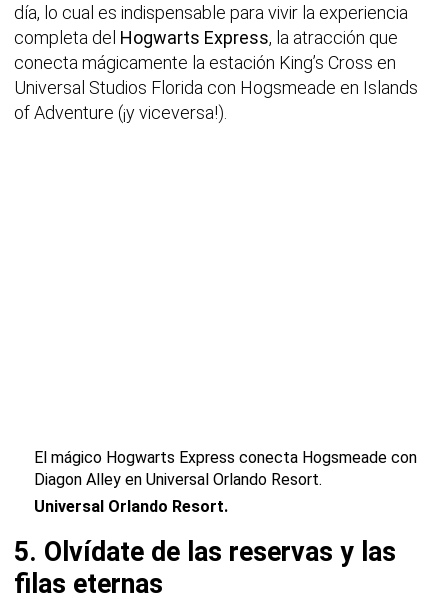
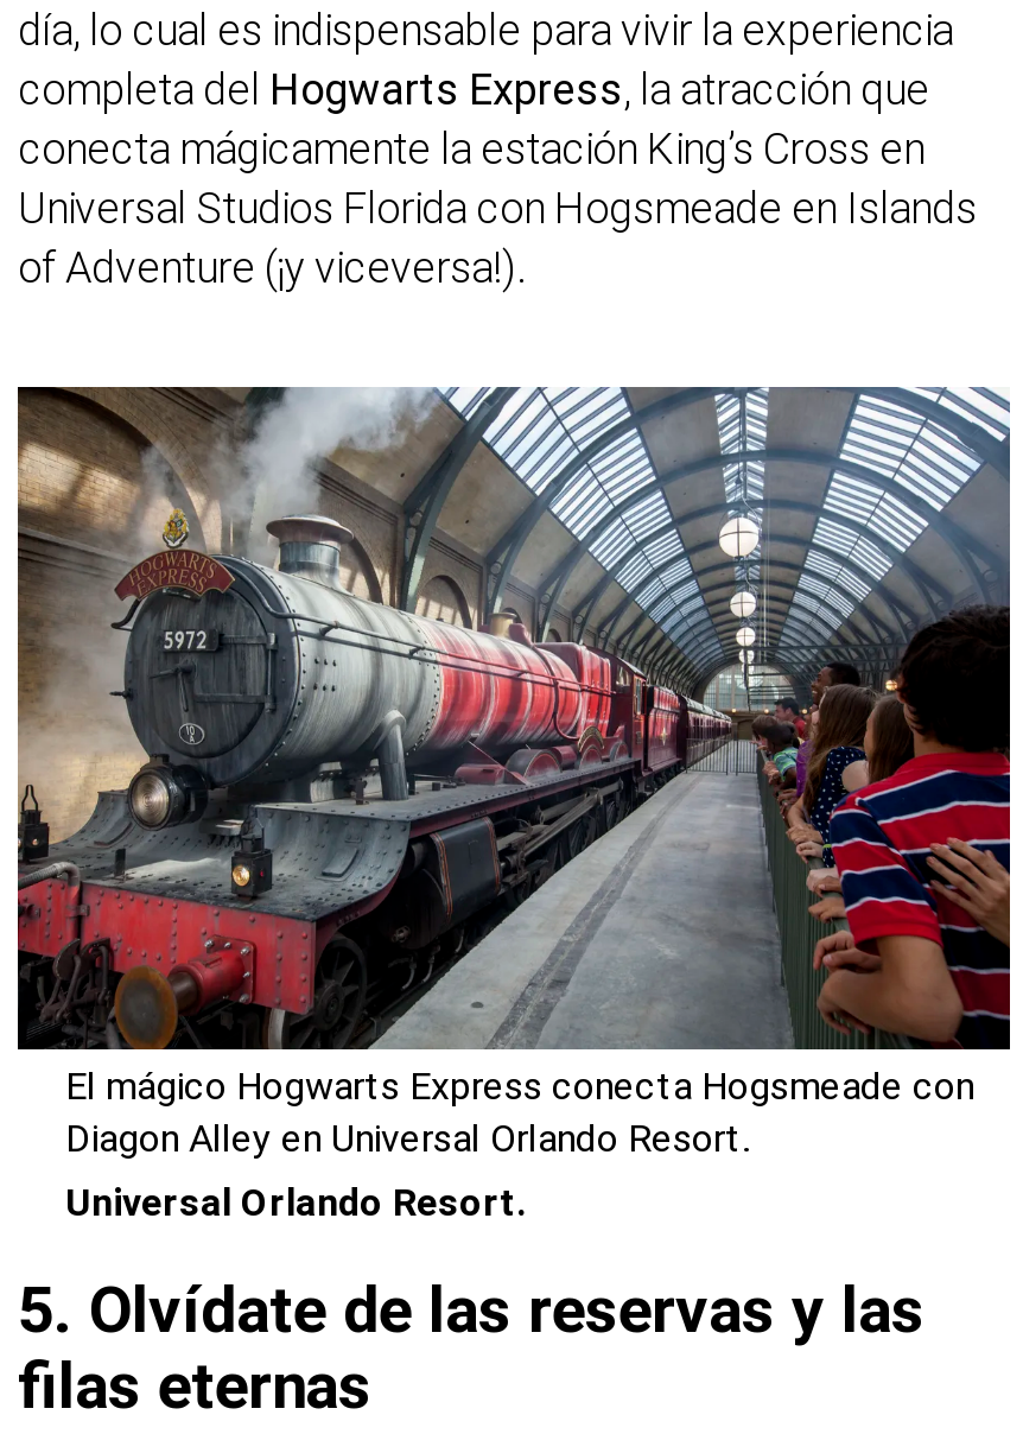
+ [image]
